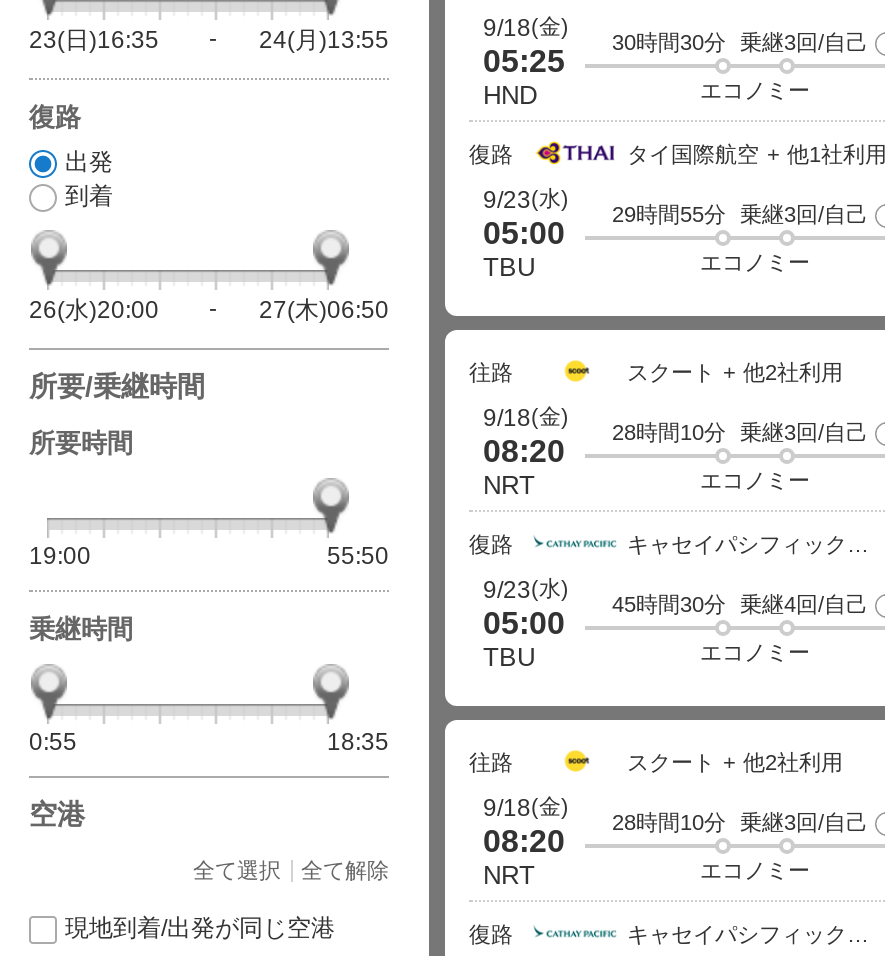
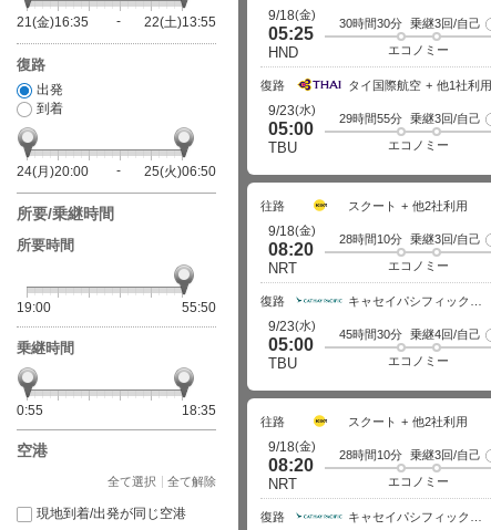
- 23(日)16:35
- 24(月)13:55
+ 21(金)16:35
+ 22(土)13:55

- 26(水)20:00
- 27(木)06:50
+ 24(月)20:00
+ 25(火)06:50
